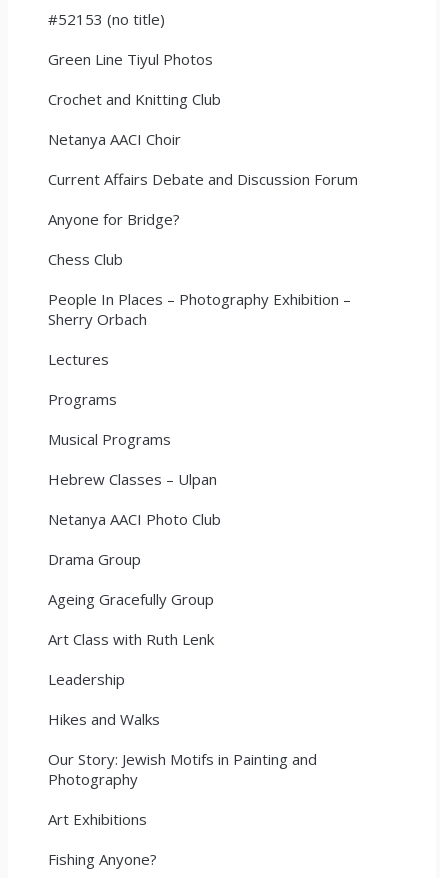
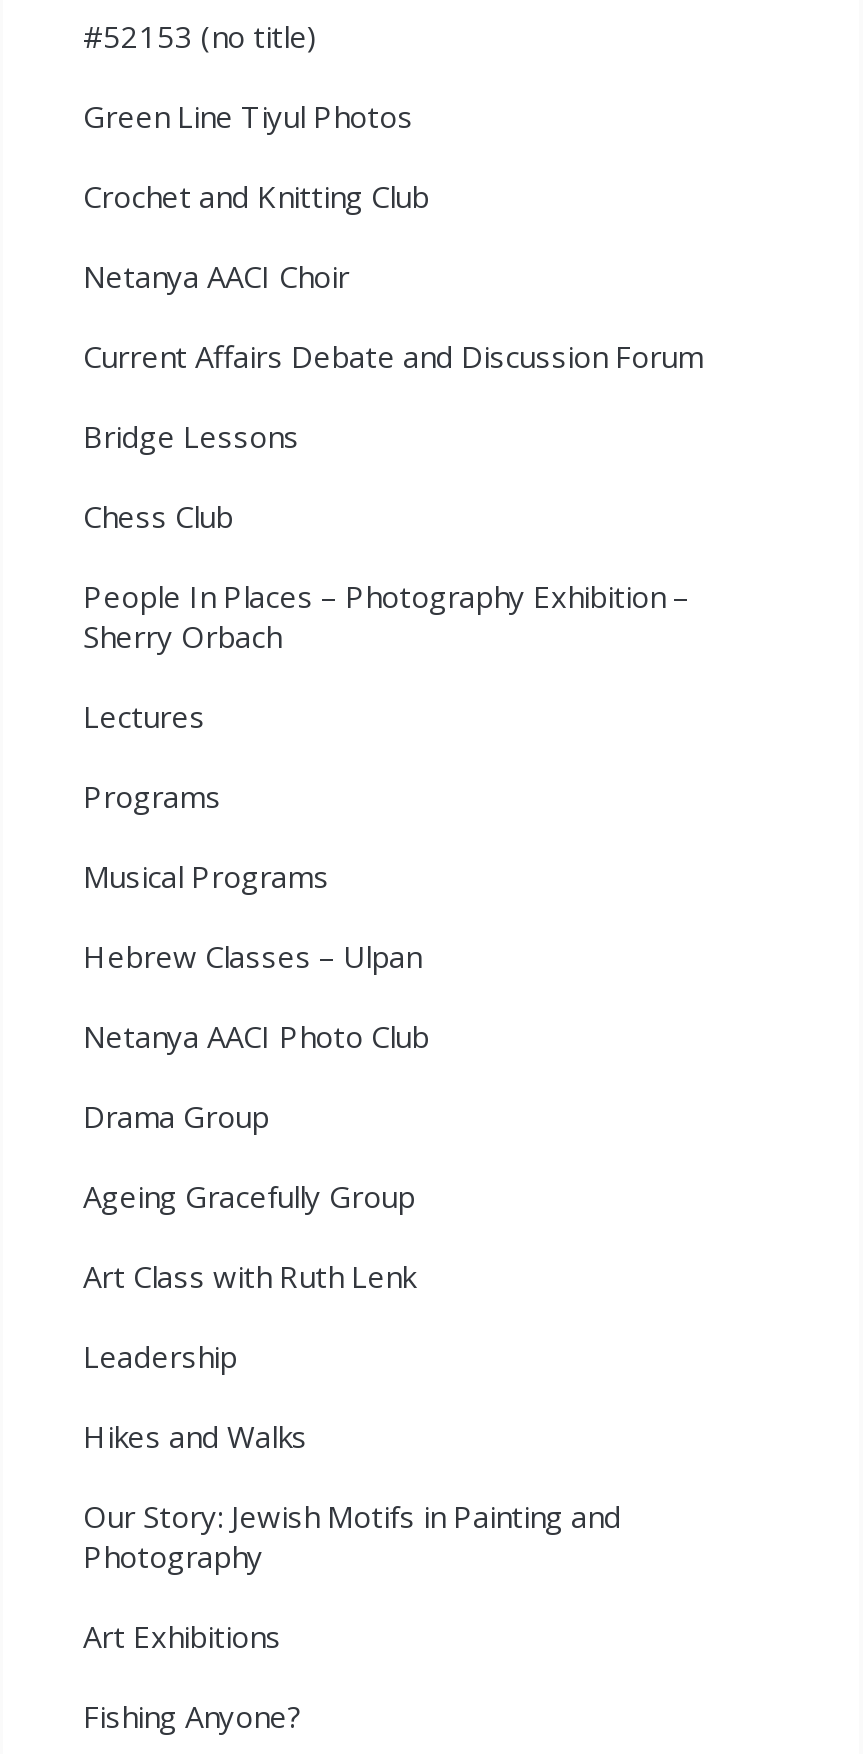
- Anyone for Bridge?
+ Bridge Lessons
